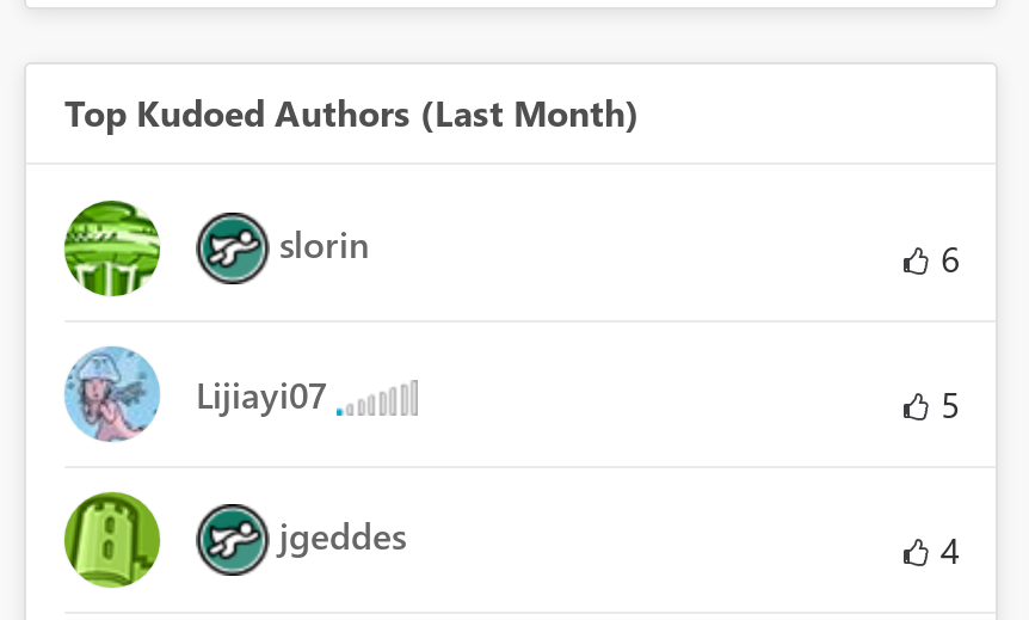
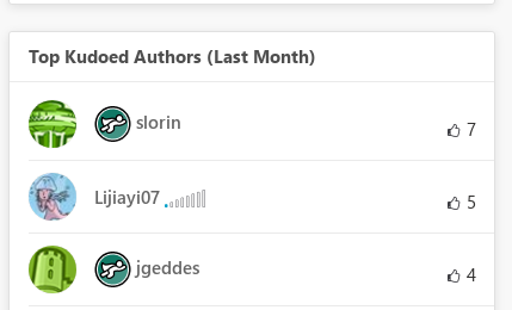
- 6
+ 7
